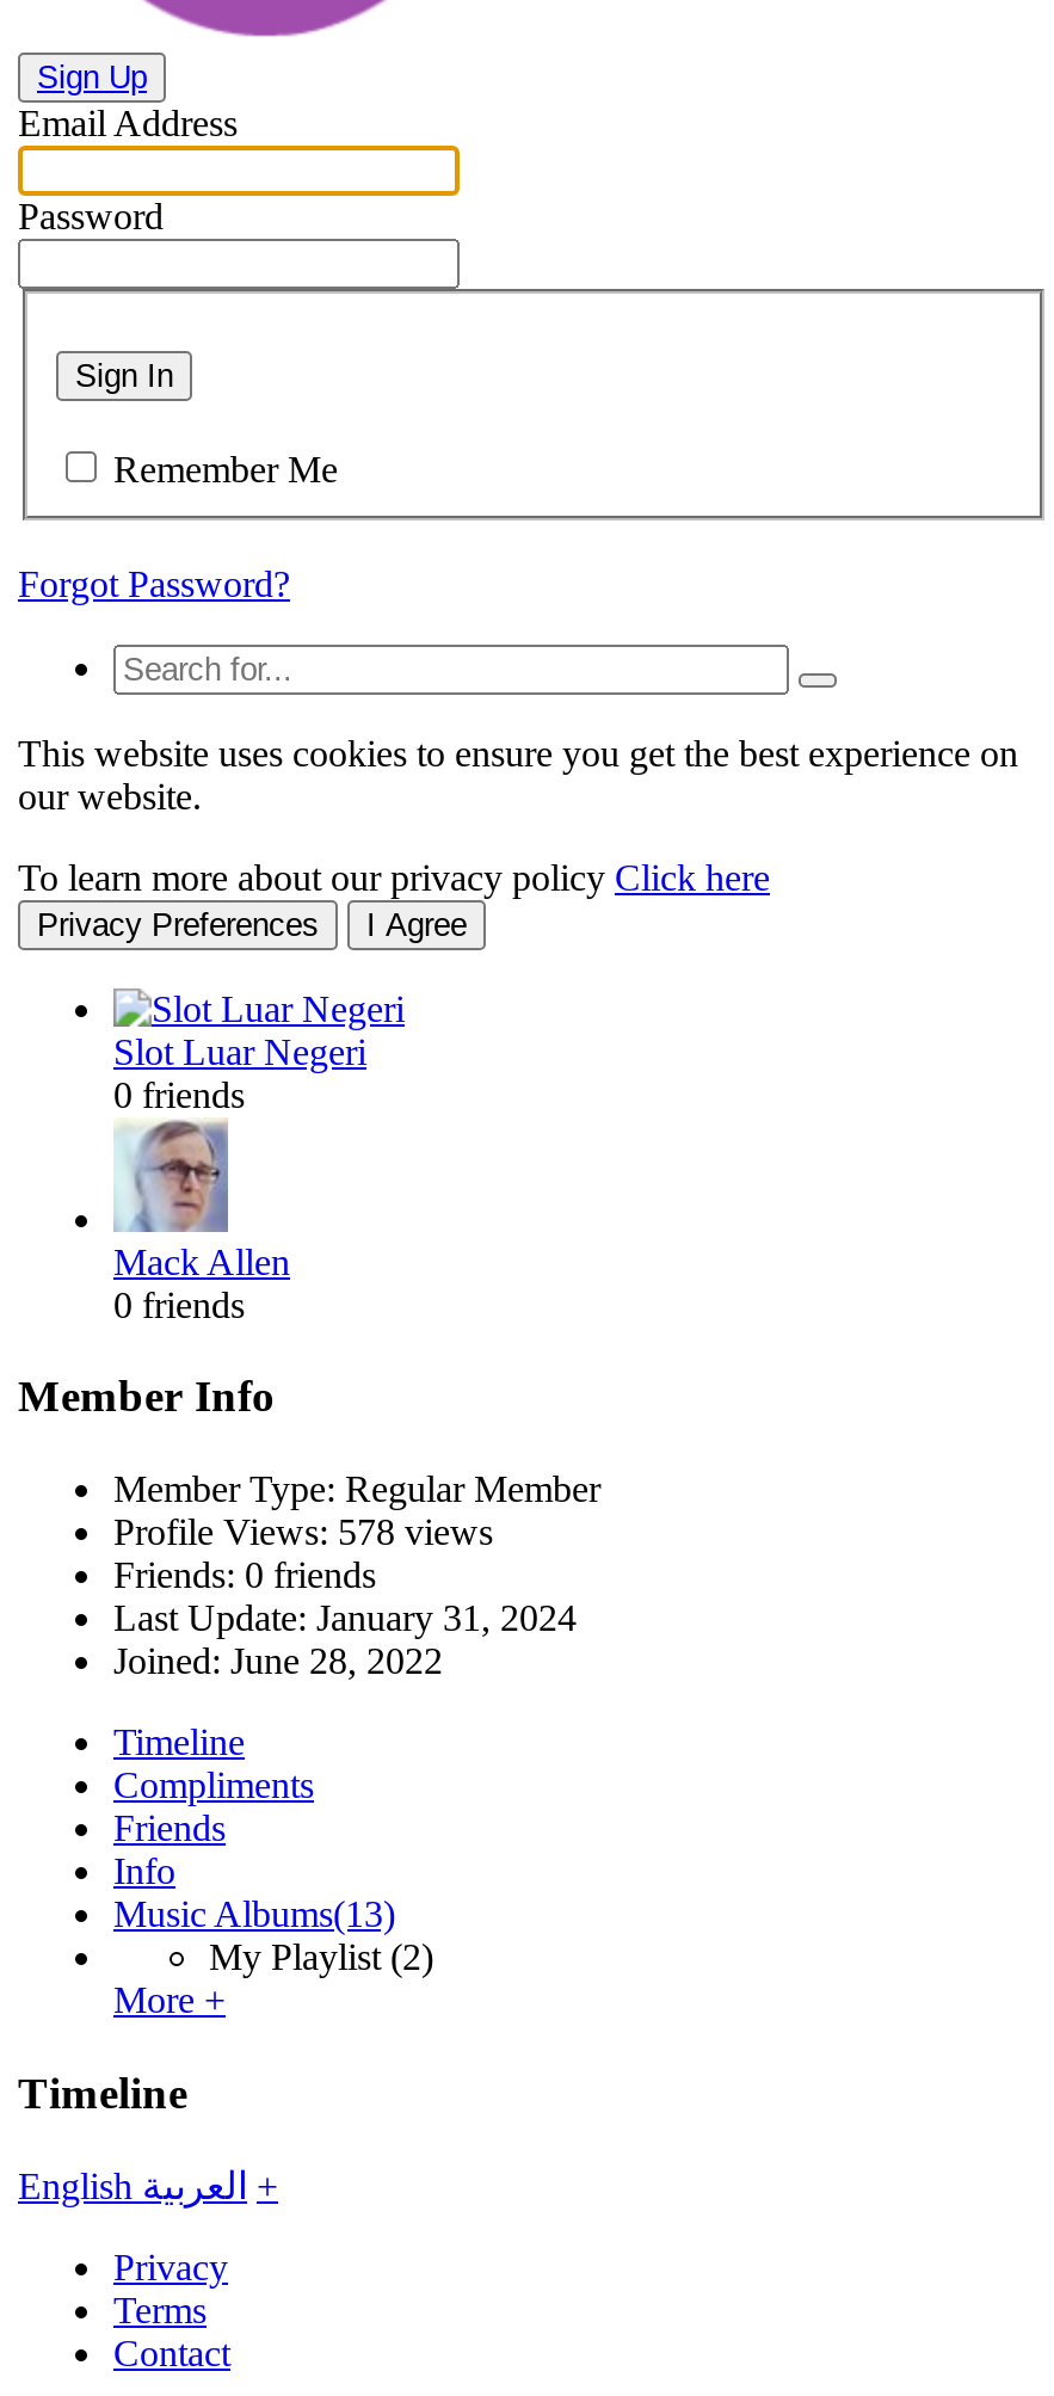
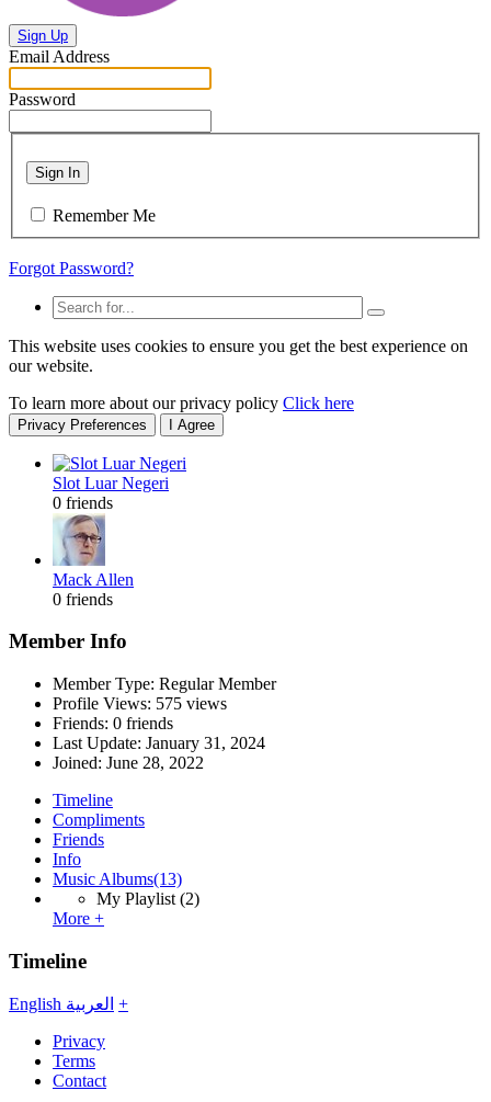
- Profile Views: 578 views
+ Profile Views: 575 views
